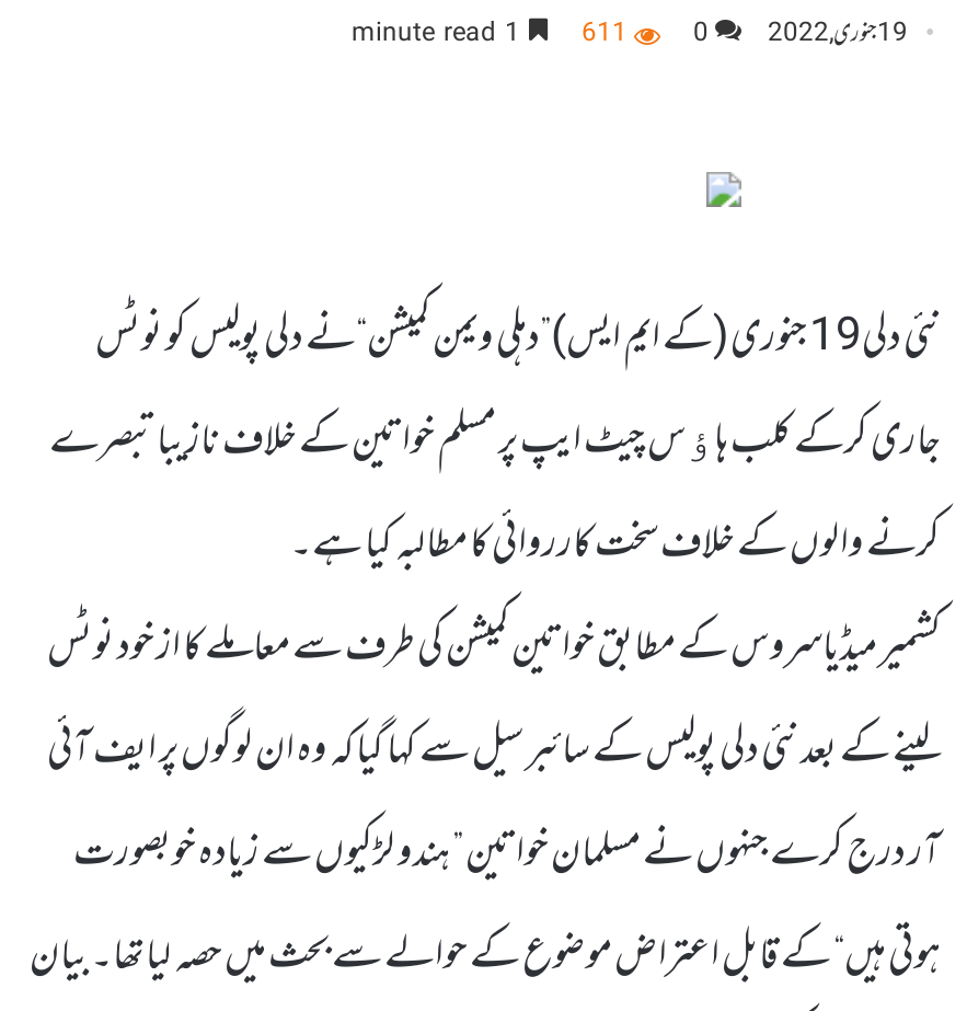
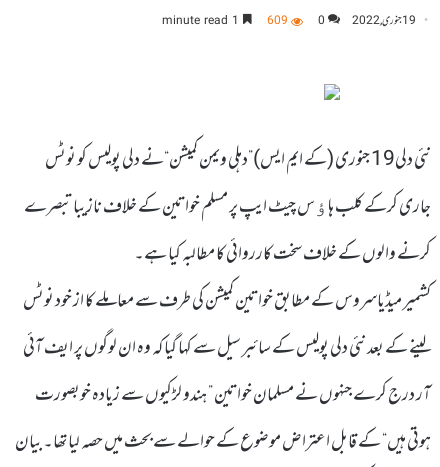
- 611
+ 609
